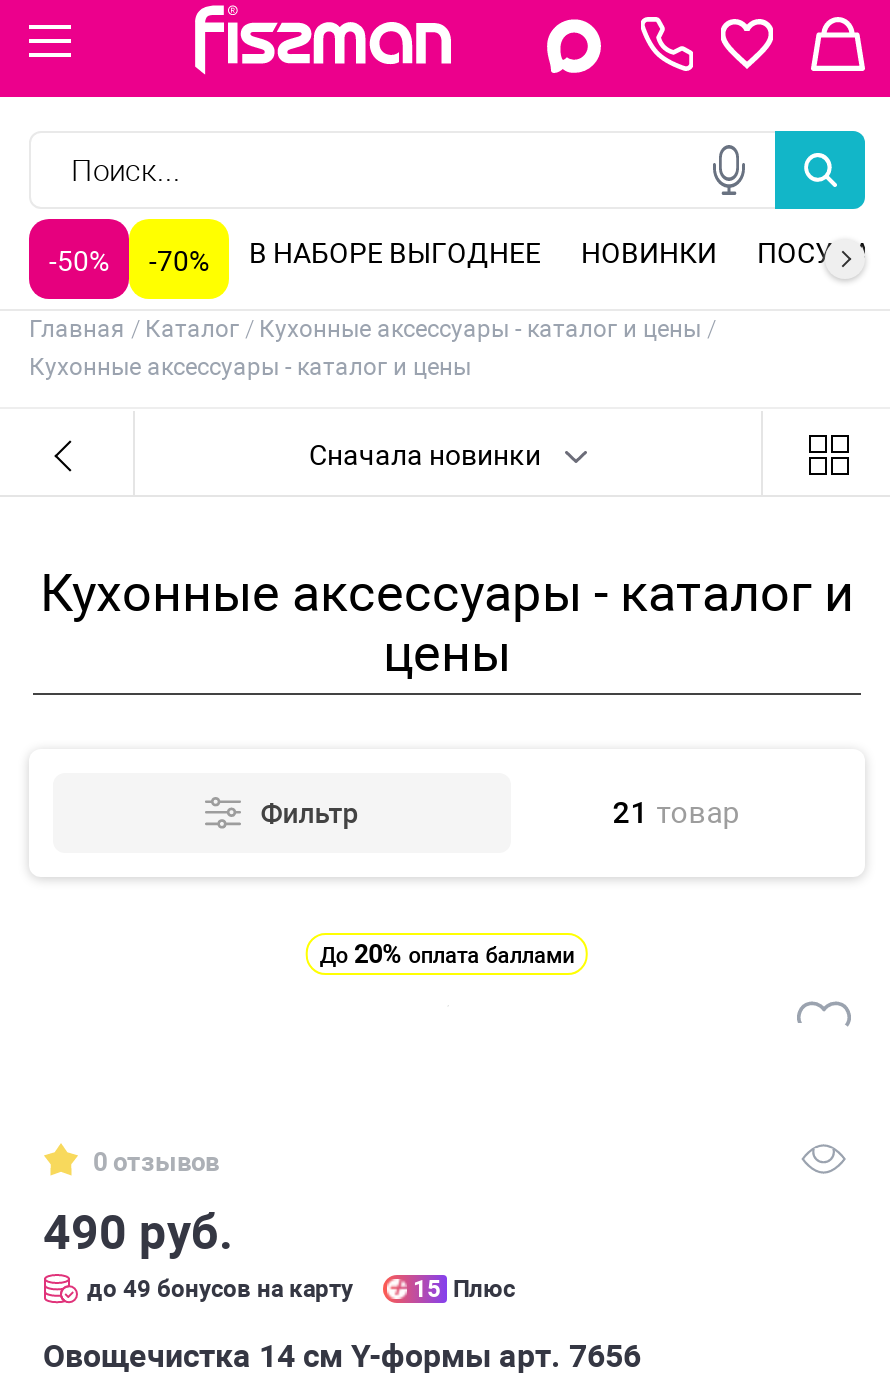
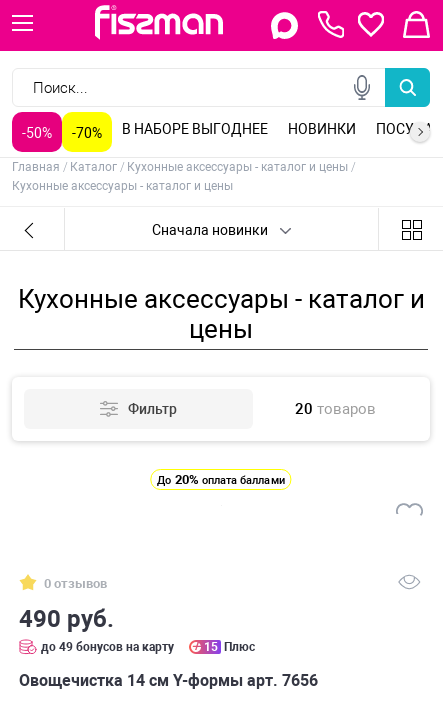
- 21 товар
+ 20 товаров
